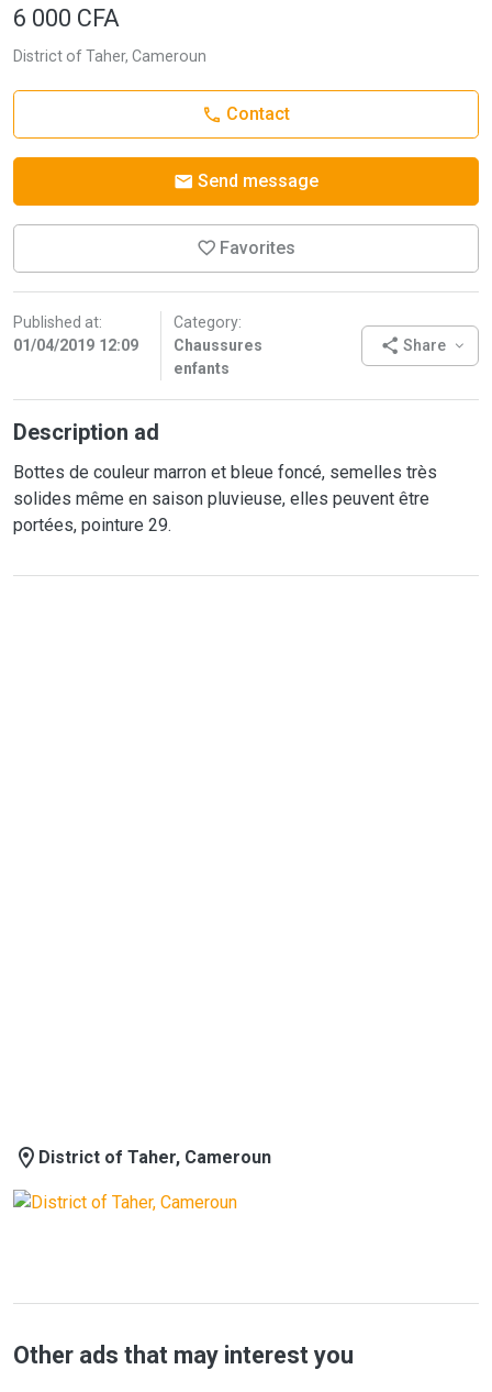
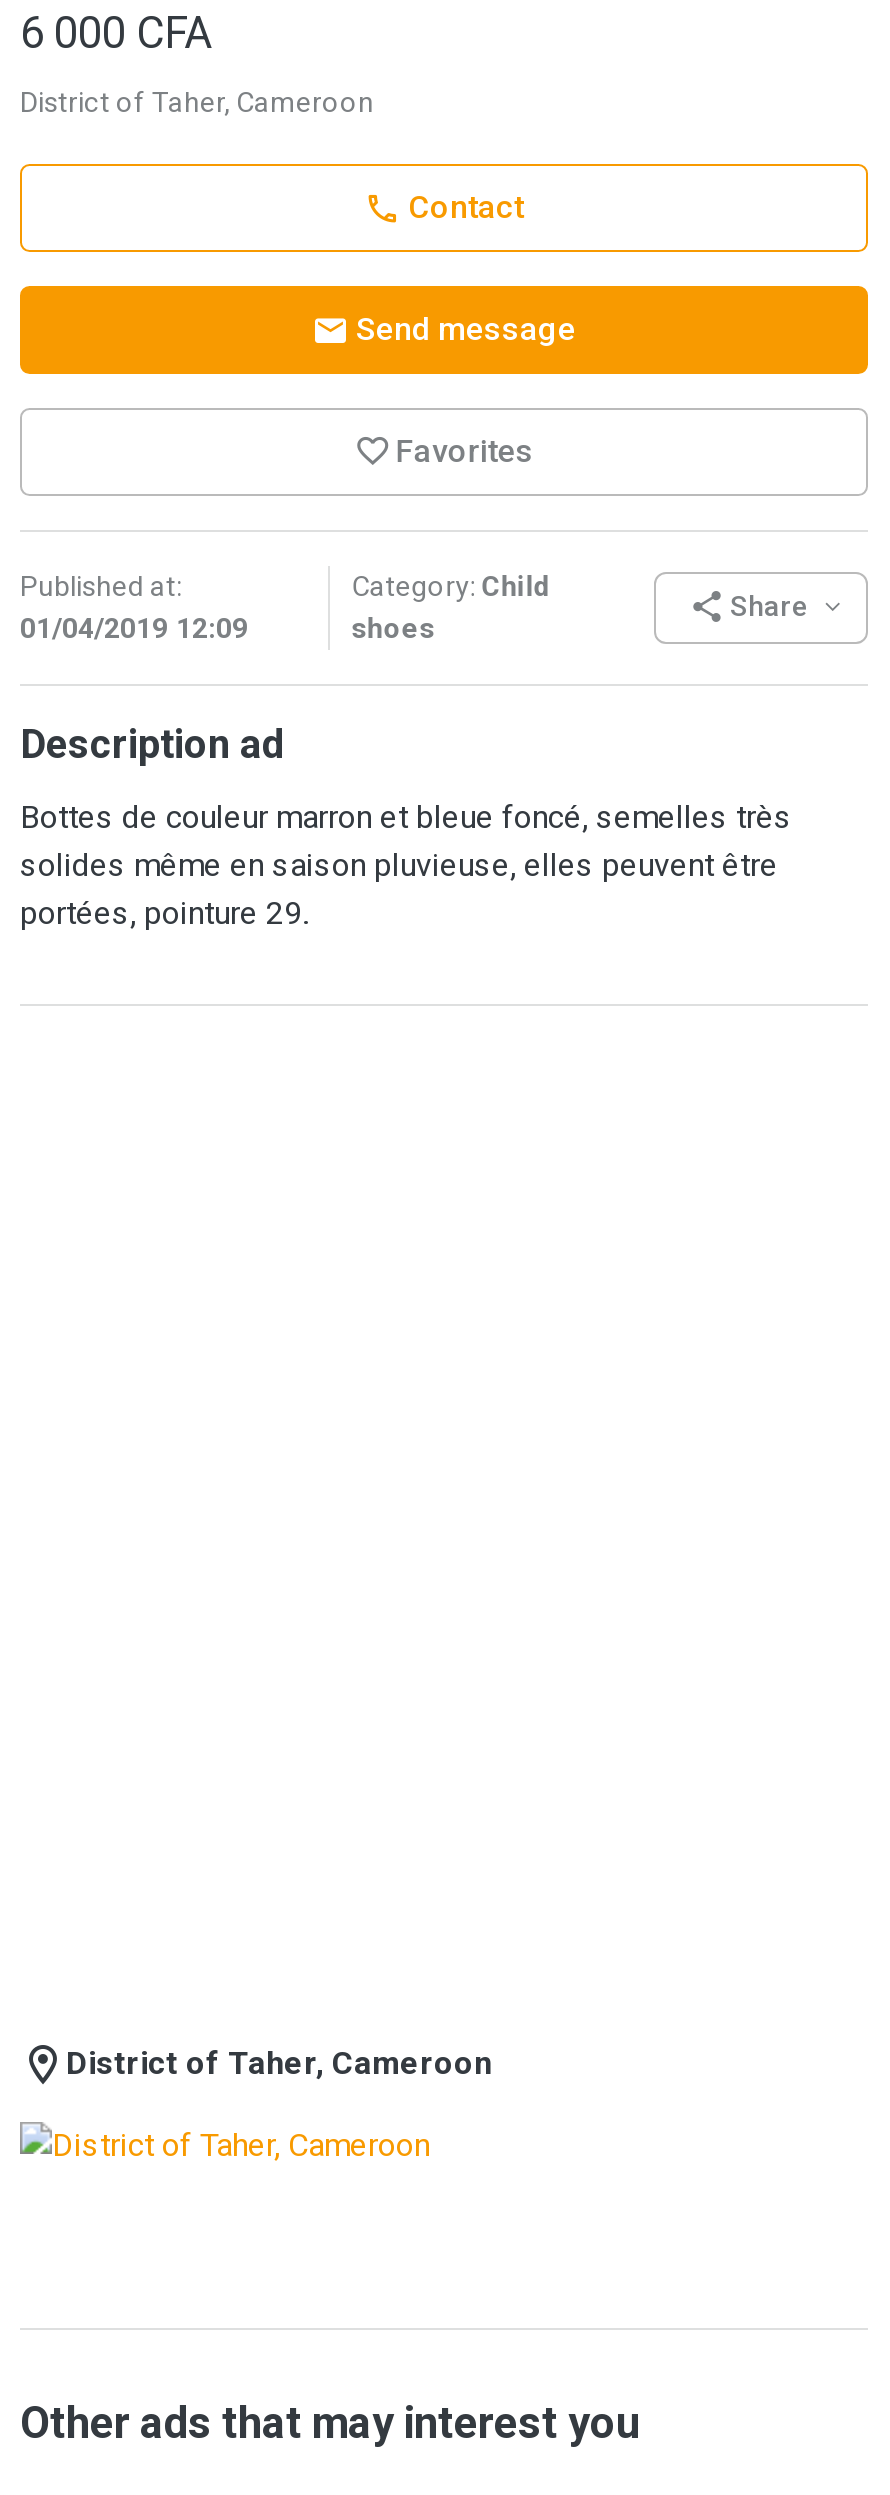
- District of Taher, Cameroun
+ District of Taher, Cameroon

- Category:
- Chaussures
- enfants
+ Category: Child
+ shoes

- District of Taher, Cameroun
+ District of Taher, Cameroon
